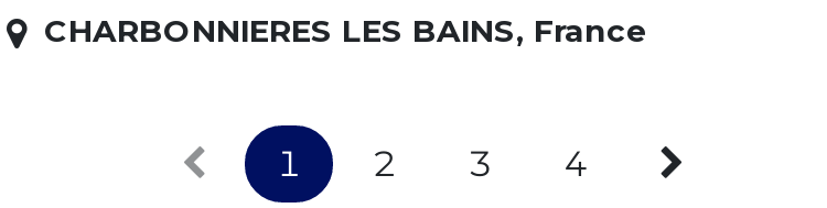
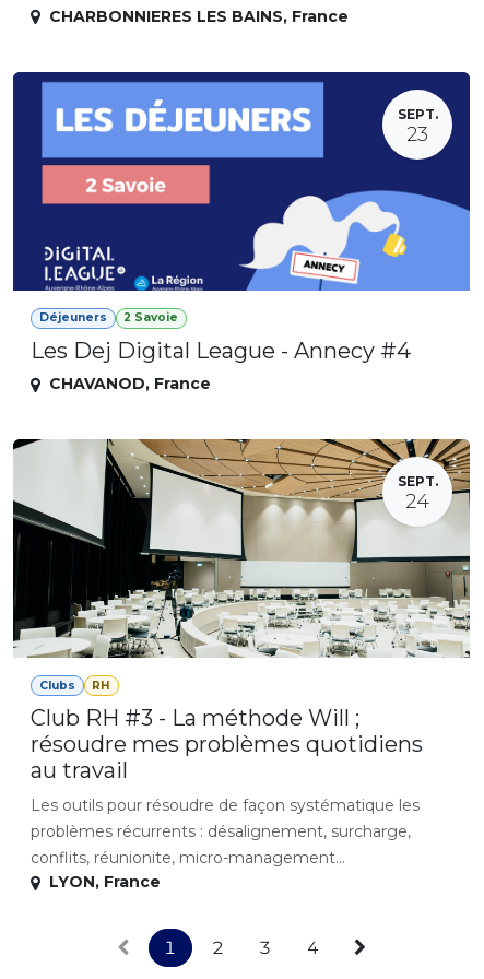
+ [image]
+ SEPT.
+ 23

+ [image]
+ SEPT.
+ 24

+ Déjeuners
+ 2 Savoie
+ Les Dej Digital League - Annecy #4
+ CHAVANOD, France

+ Clubs
+ RH
+ Club RH #3 - La méthode Will ;
+ résoudre mes problèmes quotidiens
+ au travail
+ Les outils pour résoudre de façon systématique les
+ problèmes récurrents : désalignement, surcharge,
+ conflits, réunionite, micro-management...
+ LYON, France
